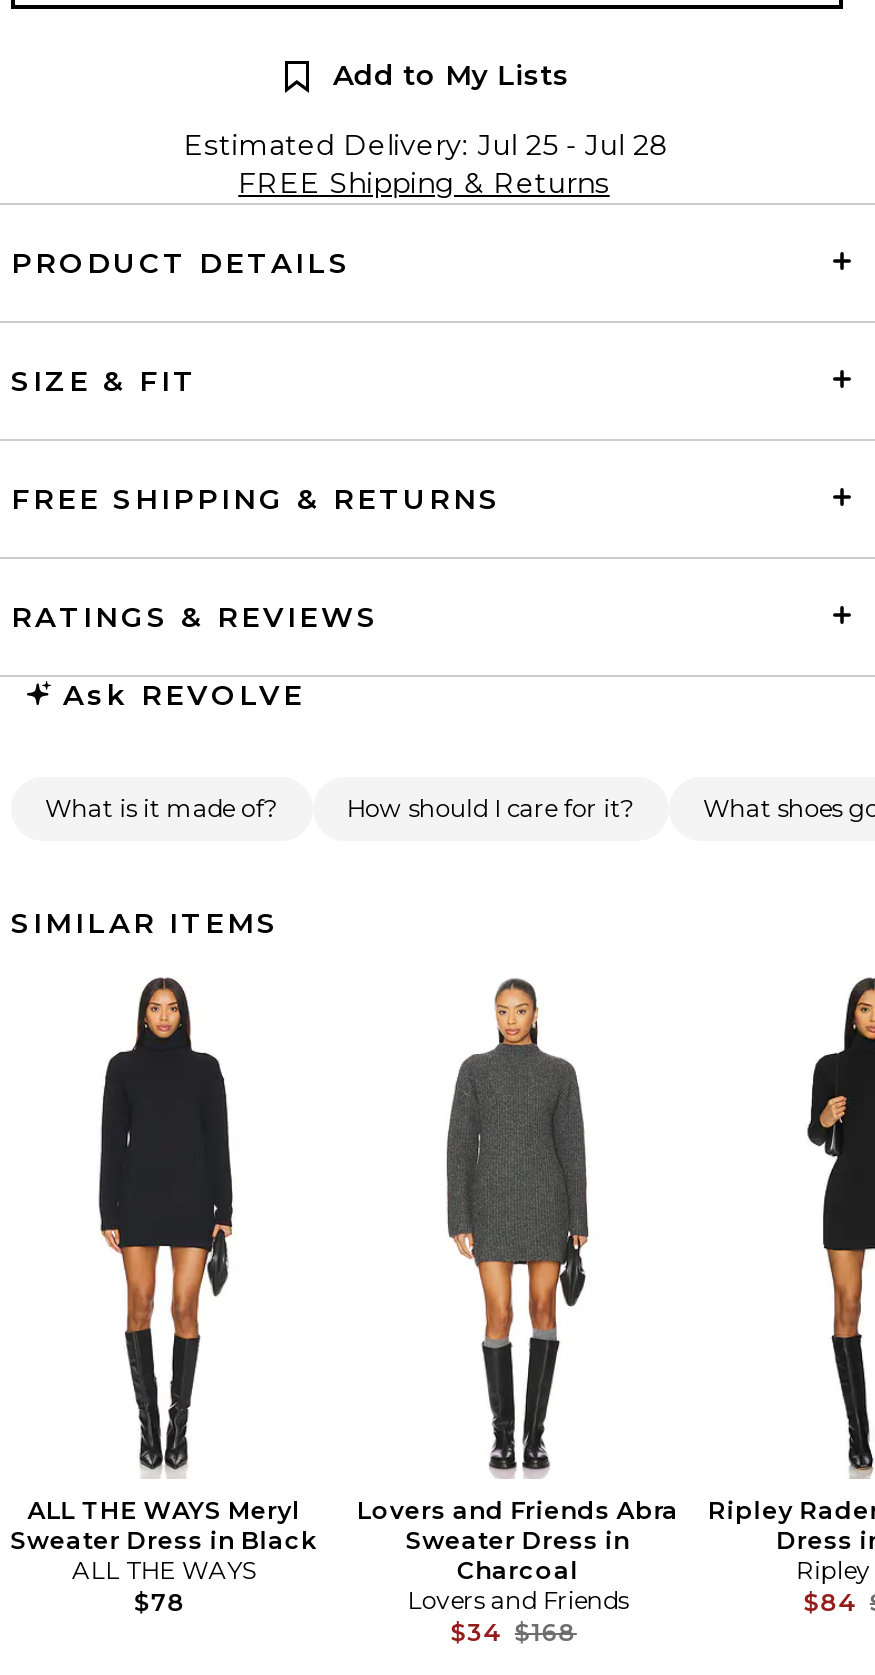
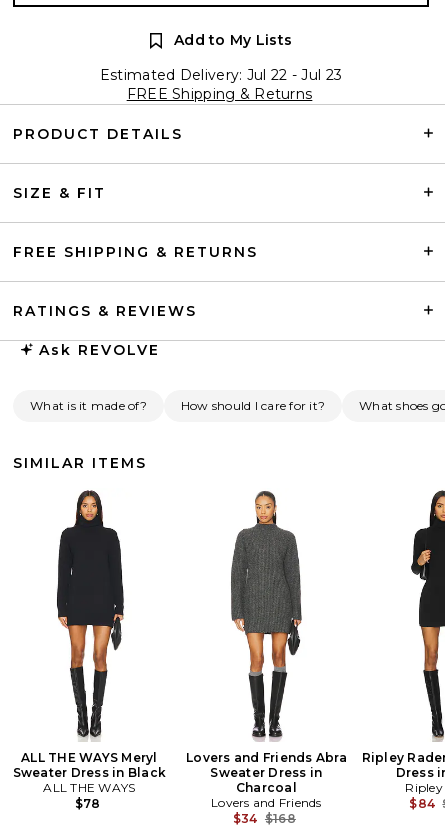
- Estimated Delivery: Jul 25 - Jul 28
+ Estimated Delivery: Jul 22 - Jul 23
